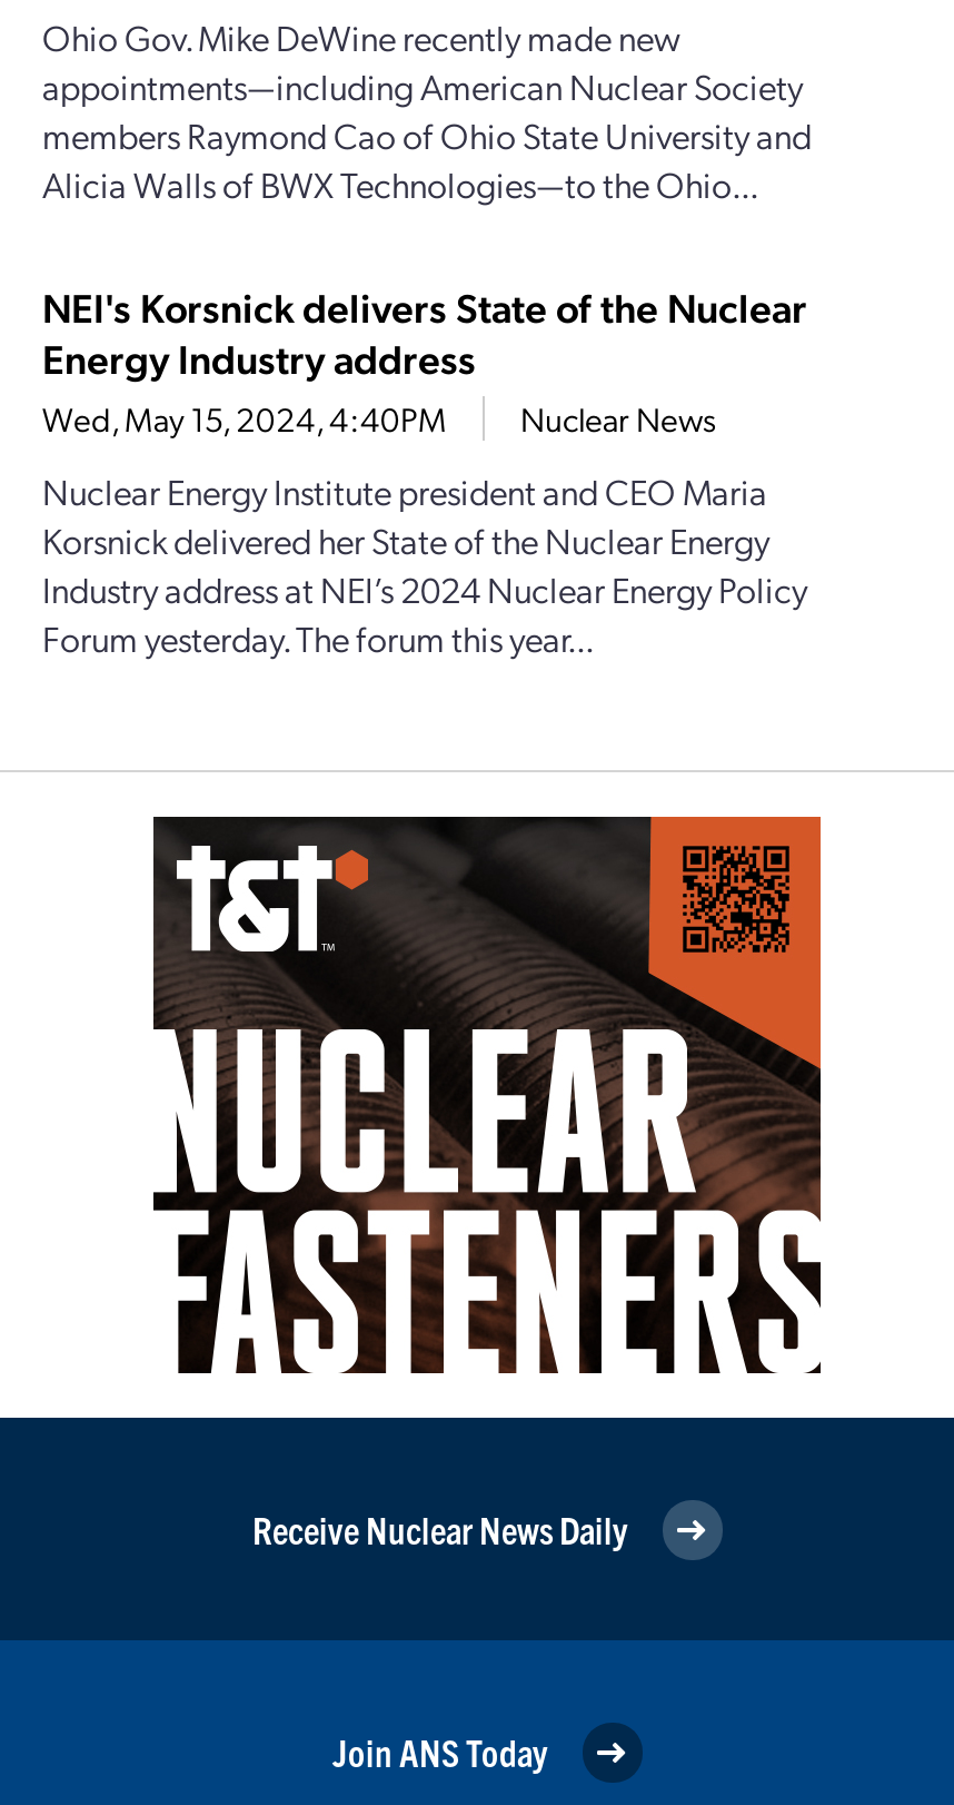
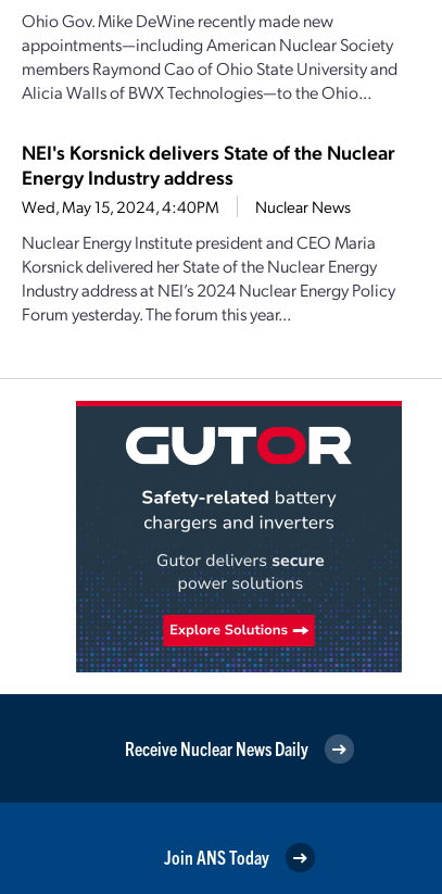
- [image]
+ [image]
